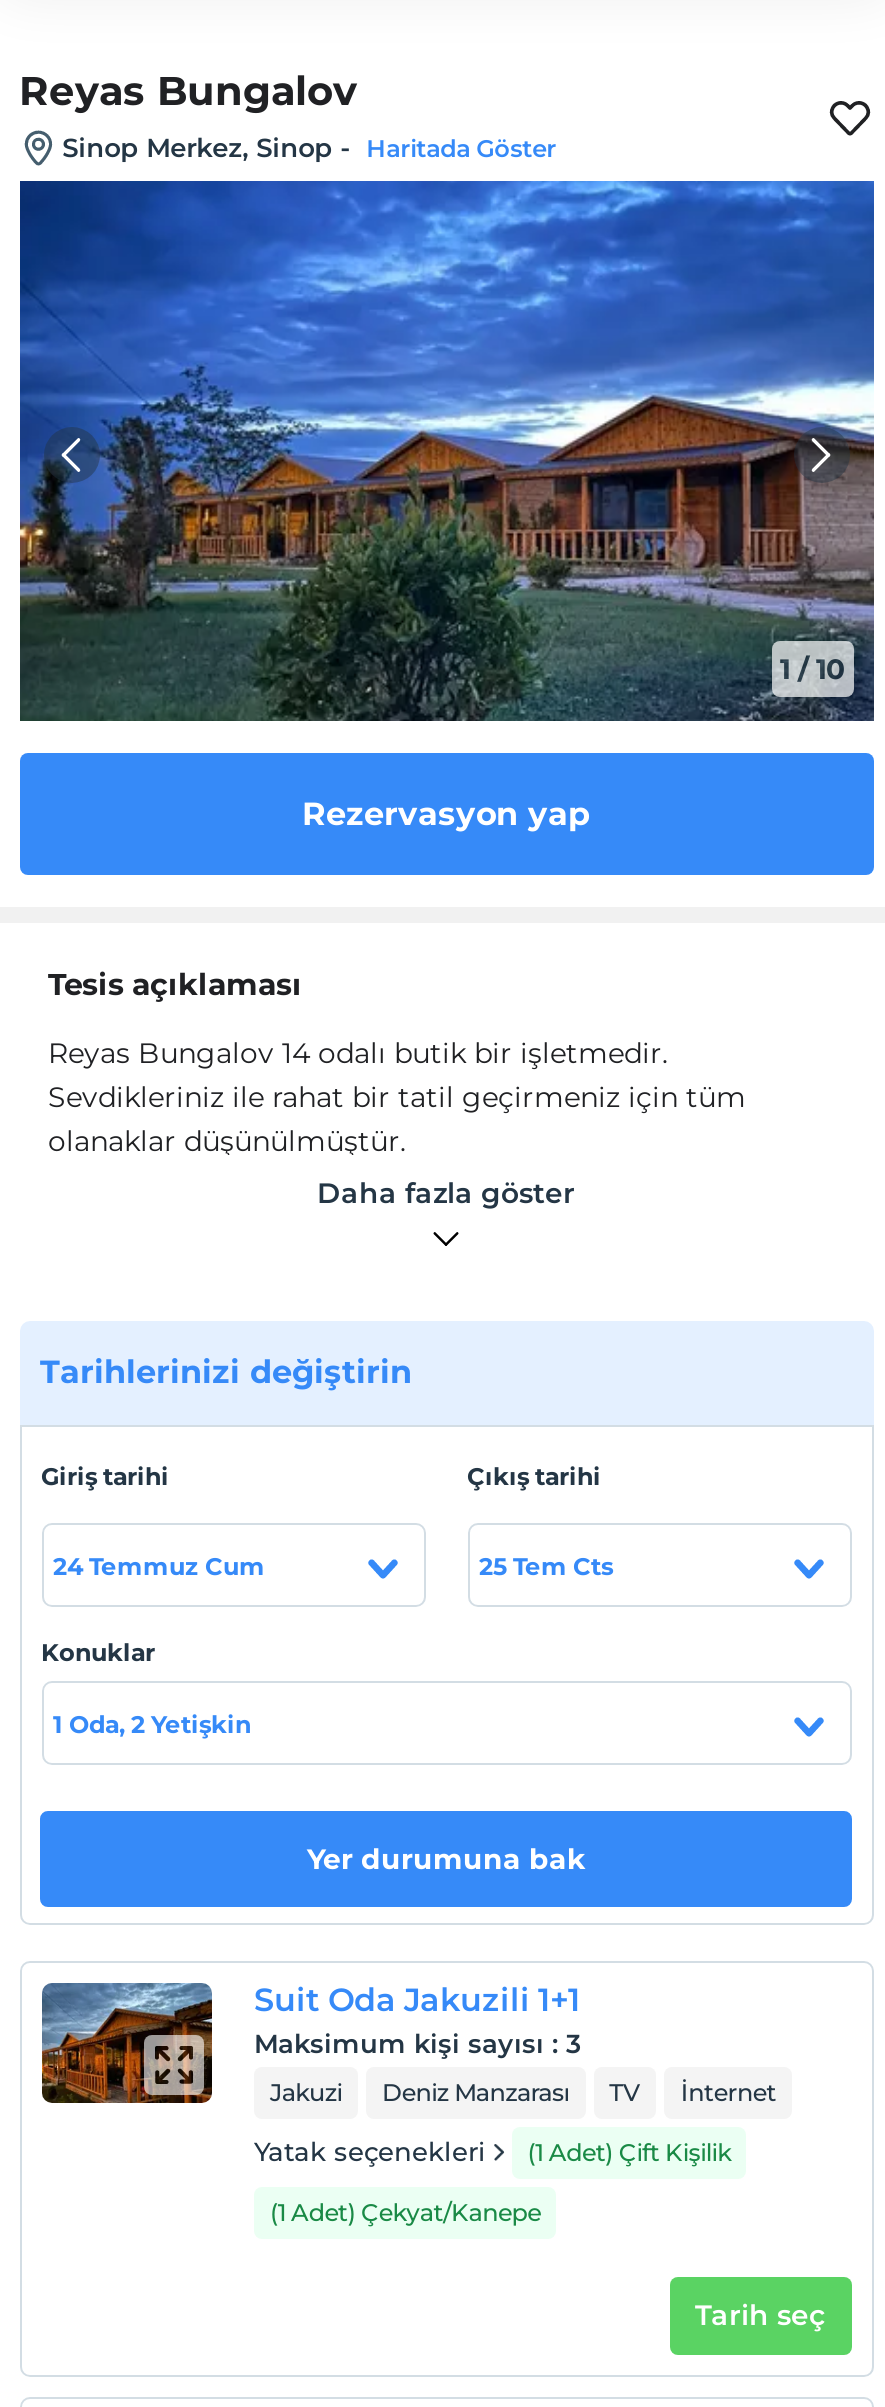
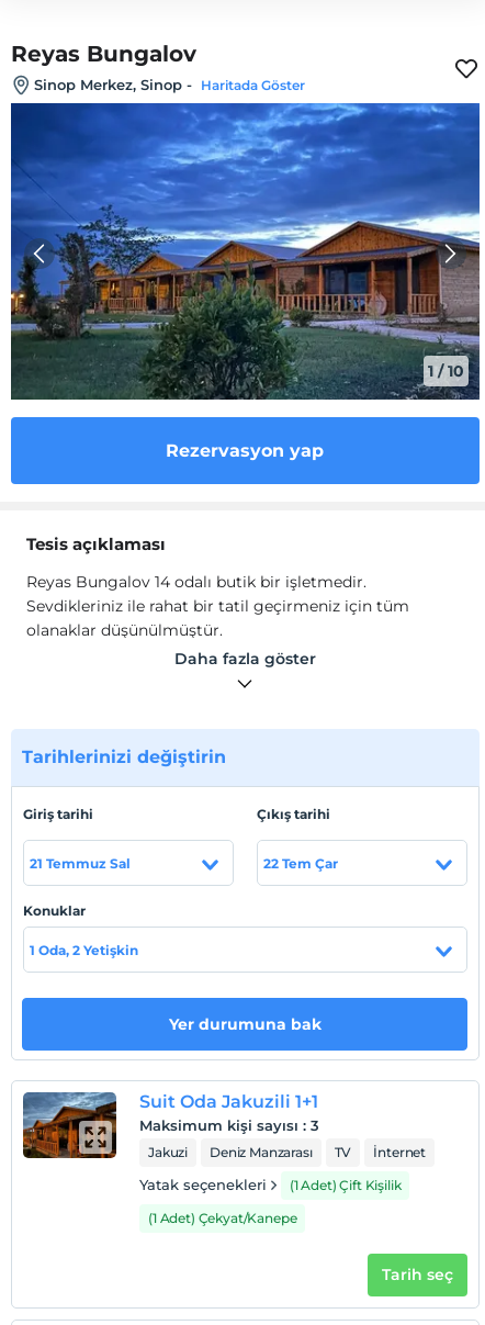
- 24 Temmuz Cum
+ 21 Temmuz Sal

- 25 Tem Cts
+ 22 Tem Çar
